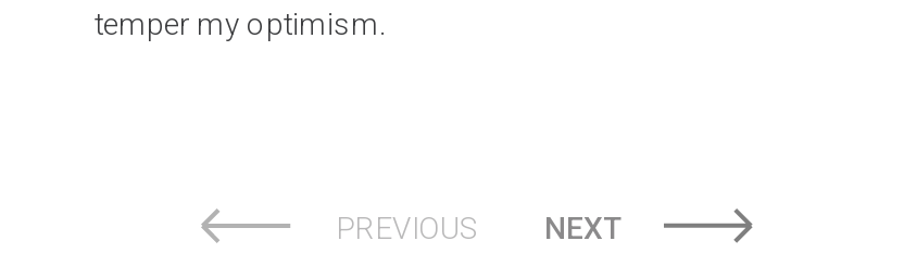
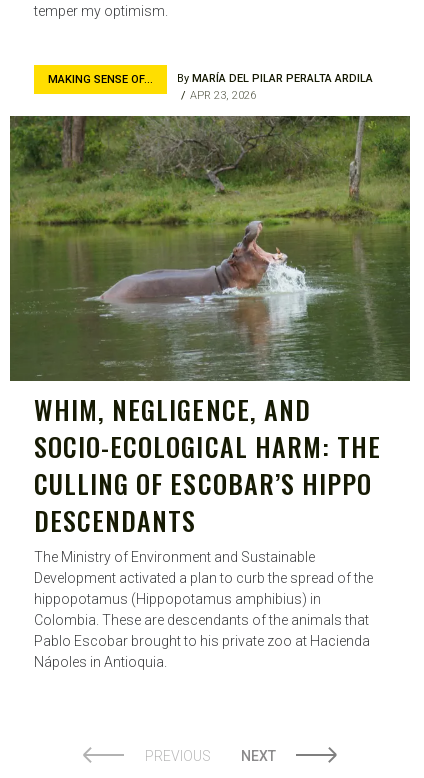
+ [image]
+ WHIM, NEGLIGENCE, AND
+ SOCIO-ECOLOGICAL HARM: THE
+ CULLING OF ESCOBAR’S HIPPO
+ DESCENDANTS
+ The Ministry of Environment and Sustainable
+ Development activated a plan to curb the spread of the
+ hippopotamus (Hippopotamus amphibius) in
+ Colombia. These are descendants of the animals that
+ Pablo Escobar brought to his private zoo at Hacienda
+ Nápoles in Antioquia.

+ MAKING SENSE OF...
+ By MARÍA DEL PILAR PERALTA ARDILA
+ APR 23, 2026
